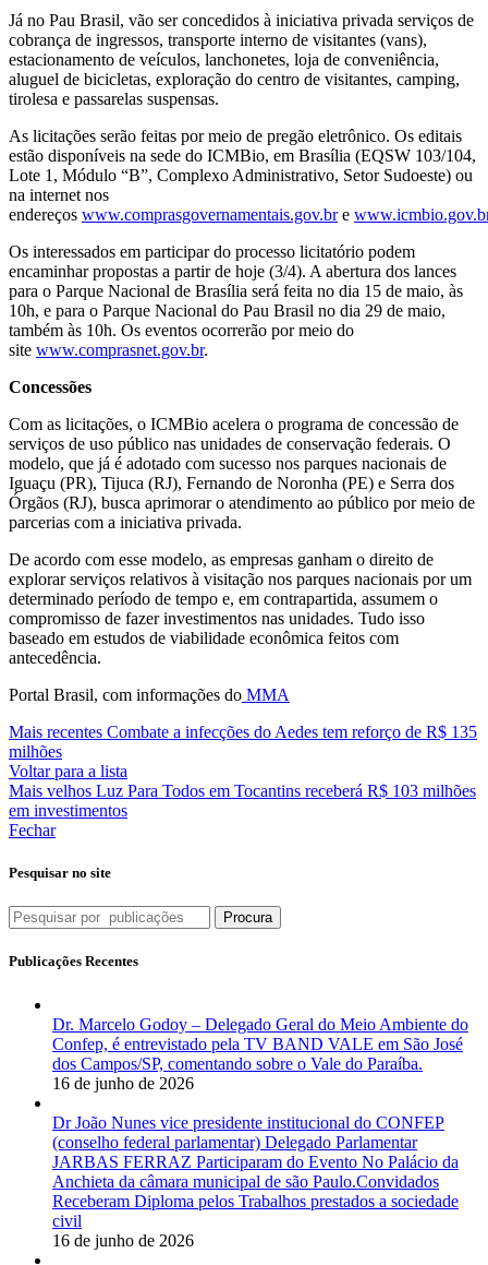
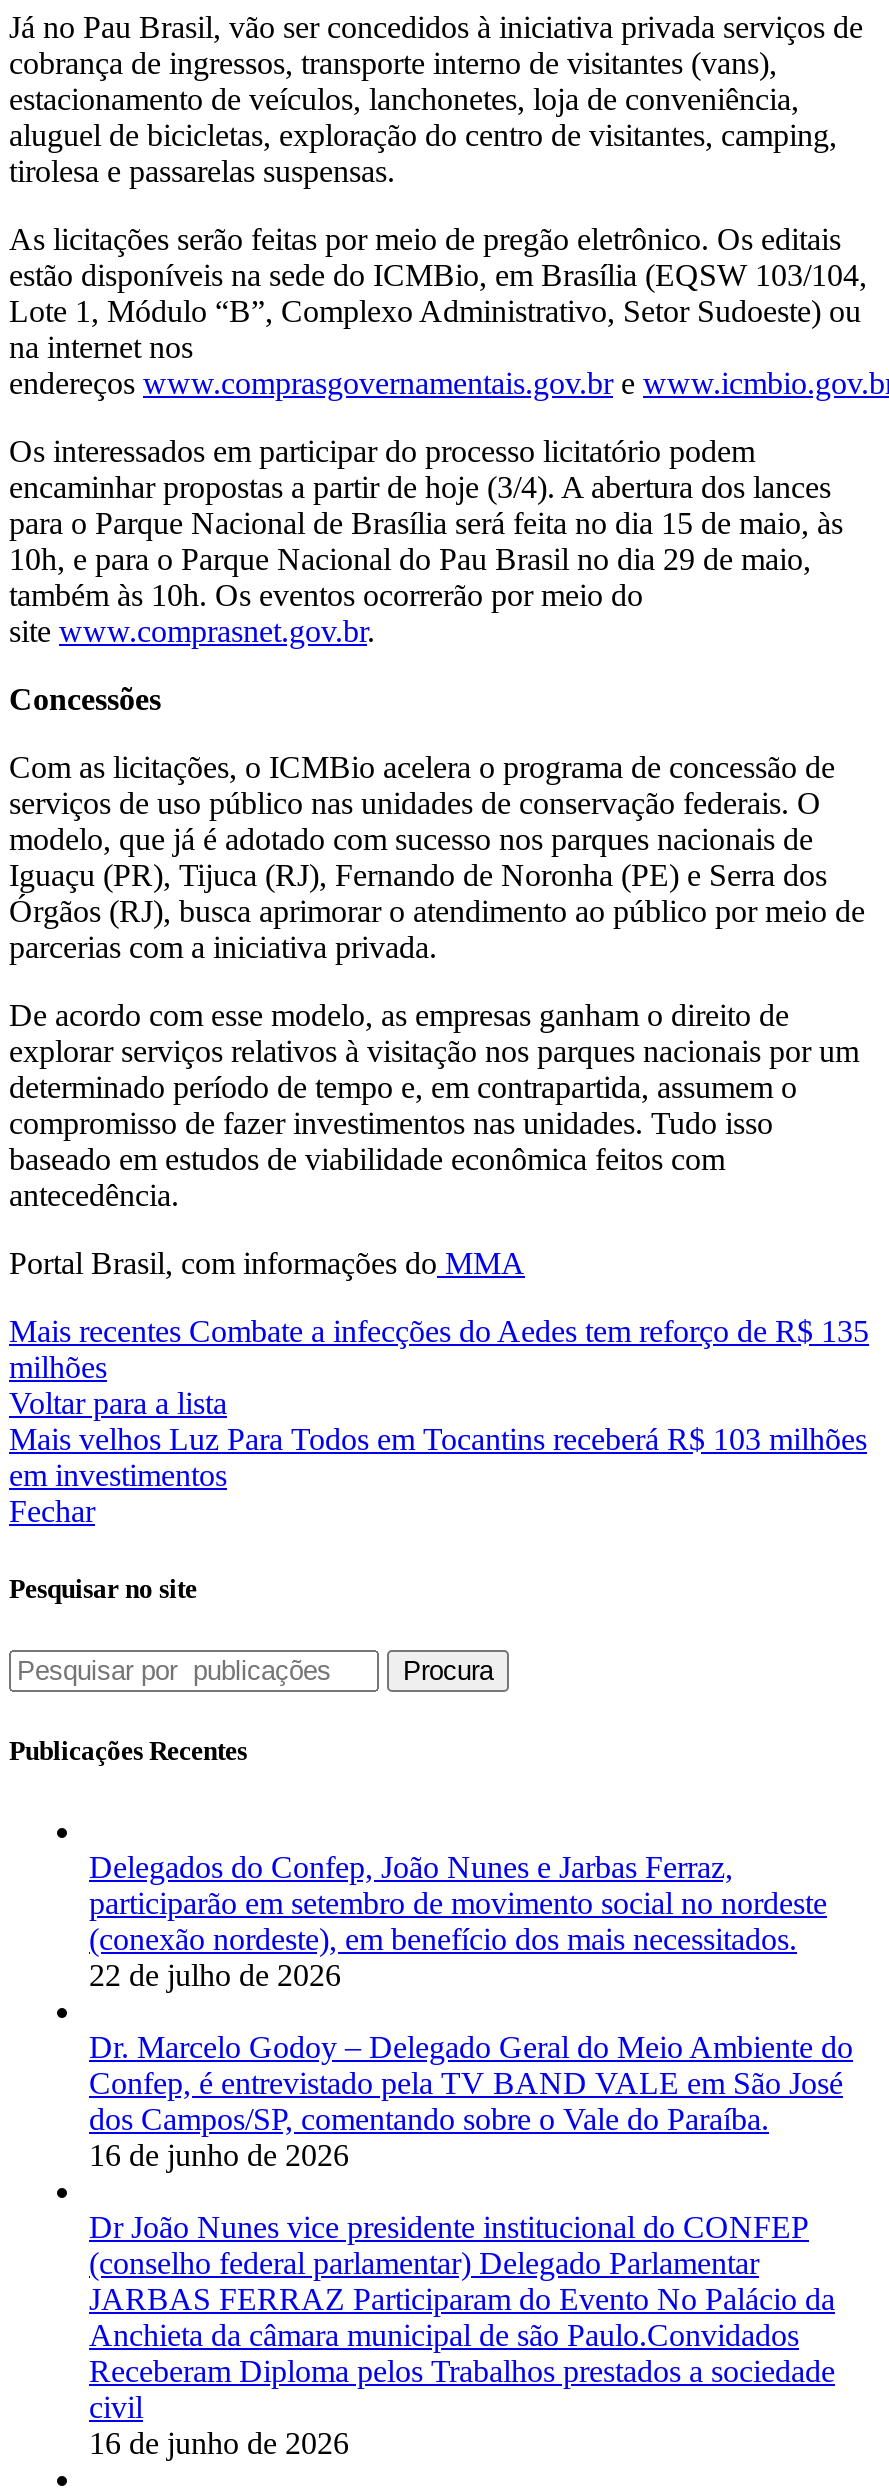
+ Delegados do Confep, João Nunes e Jarbas Ferraz,
+ participarão em setembro de movimento social no nordeste
+ (conexão nordeste), em benefício dos mais necessitados.
+ 22 de julho de 2026
